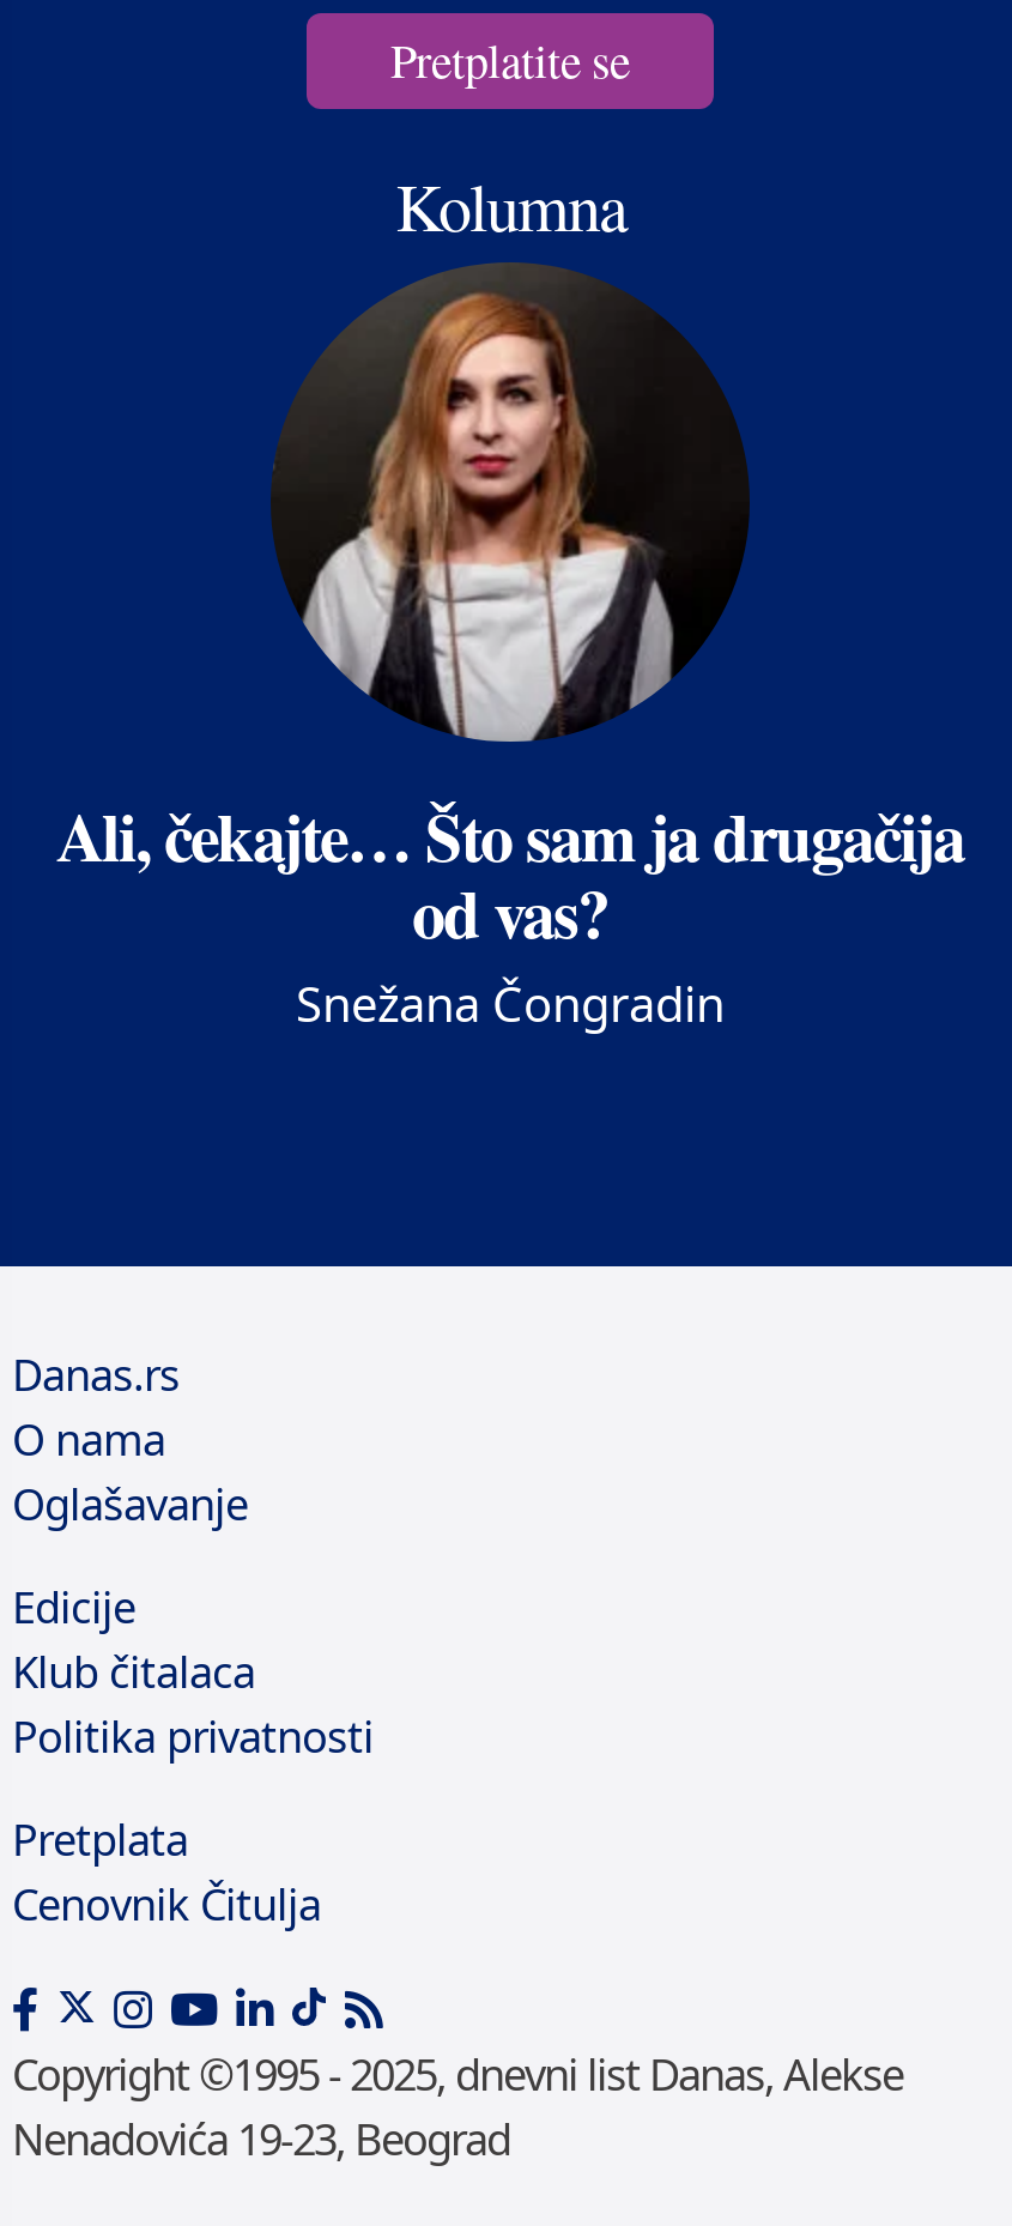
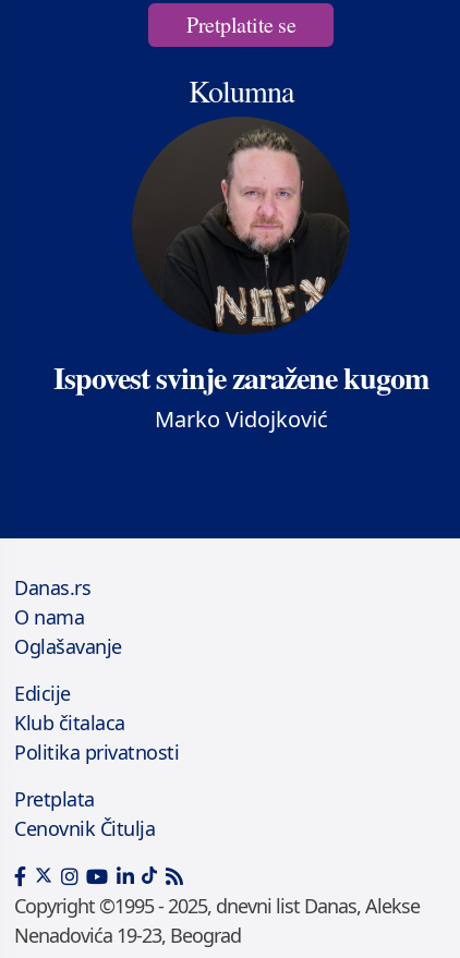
- [image]
- Ali, čekajte… Što sam ja drugačija
- od vas?
- Snežana Čongradin
+ [image]
+ Ispovest svinje zaražene kugom
+ Marko Vidojković
